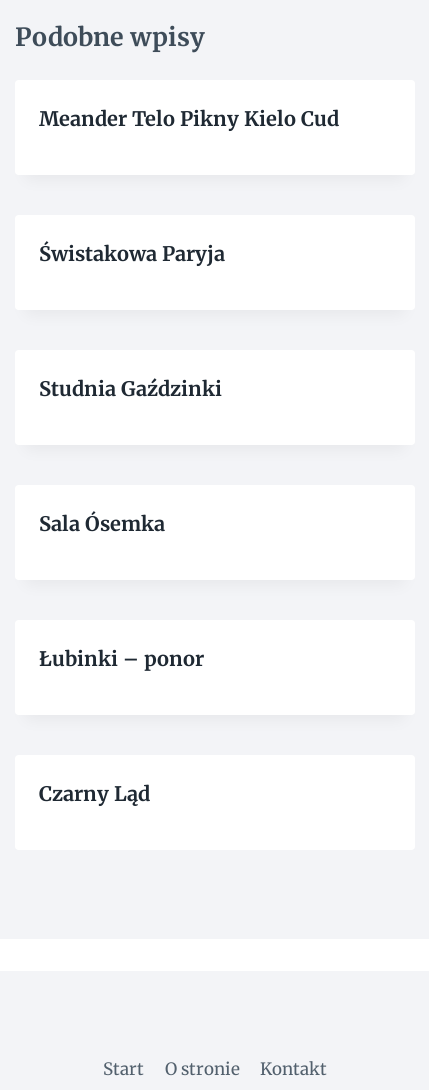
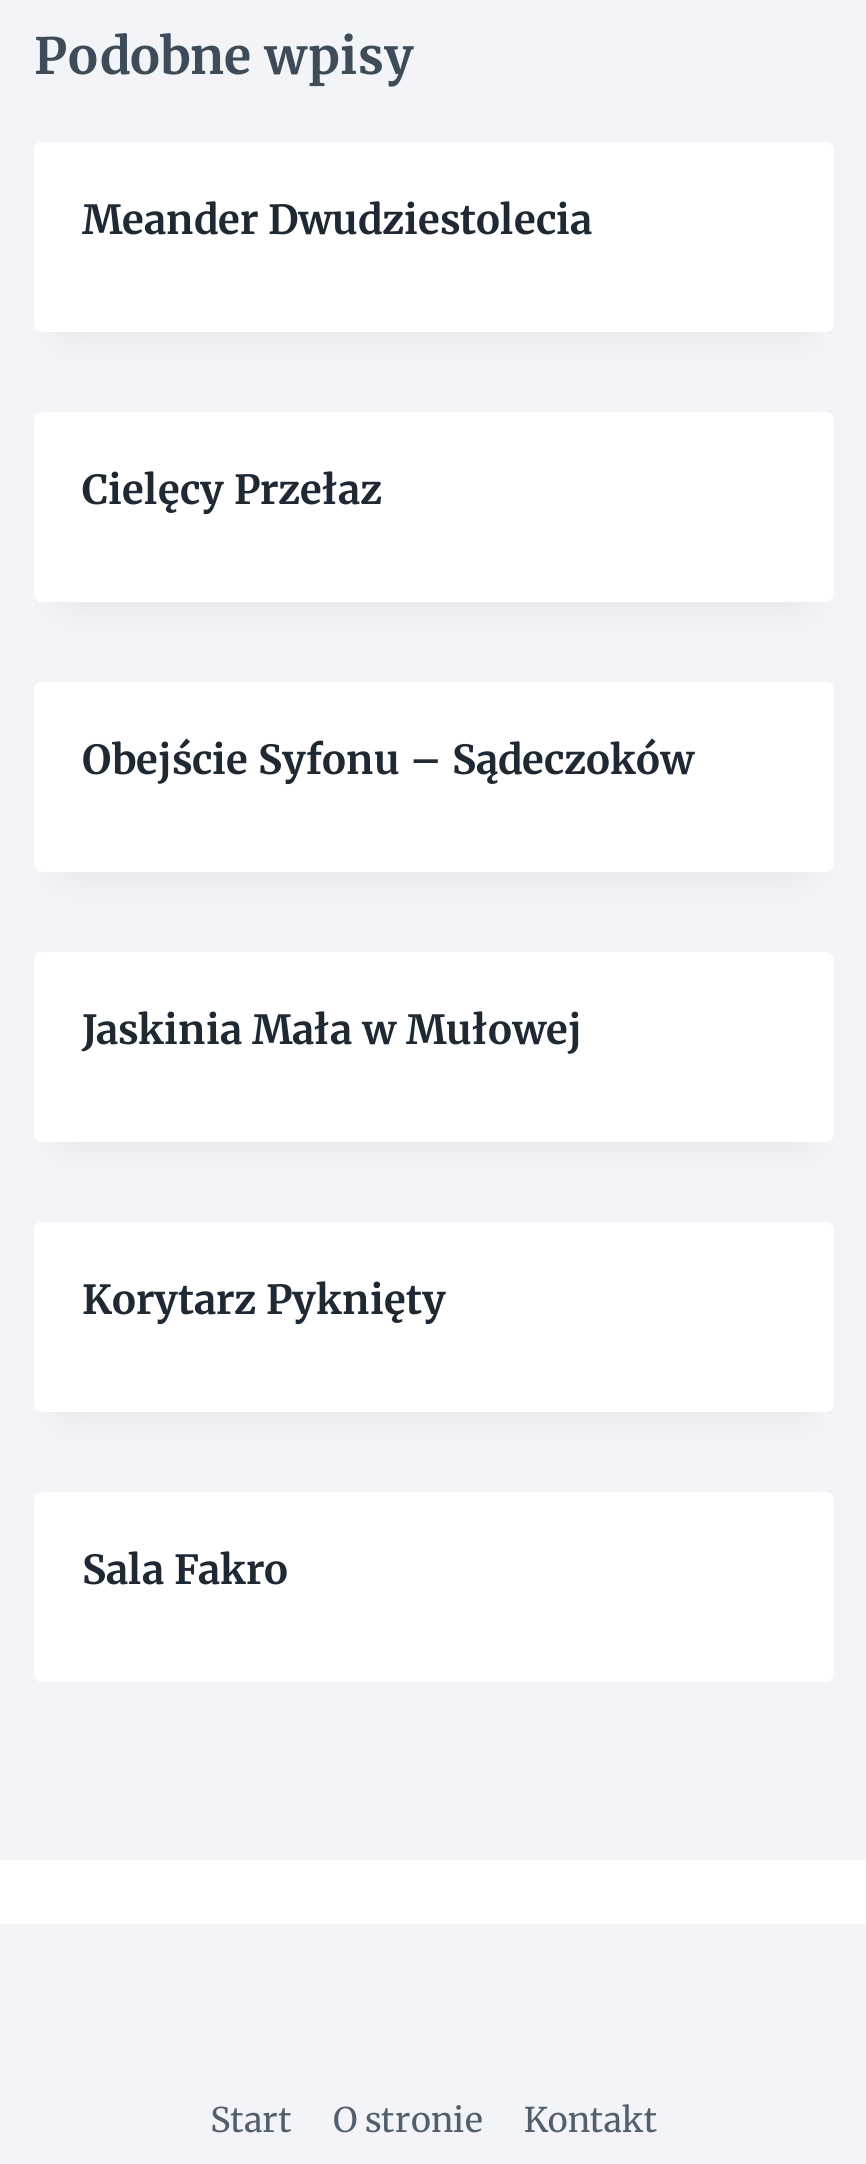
- Meander Telo Pikny Kielo Cud
+ Meander Dwudziestolecia

- Świstakowa Paryja
+ Cielęcy Przełaz

- Studnia Gaździnki
+ Obejście Syfonu – Sądeczoków

- Sala Ósemka
+ Jaskinia Mała w Mułowej

- Łubinki – ponor
+ Korytarz Pyknięty

- Czarny Ląd
+ Sala Fakro
